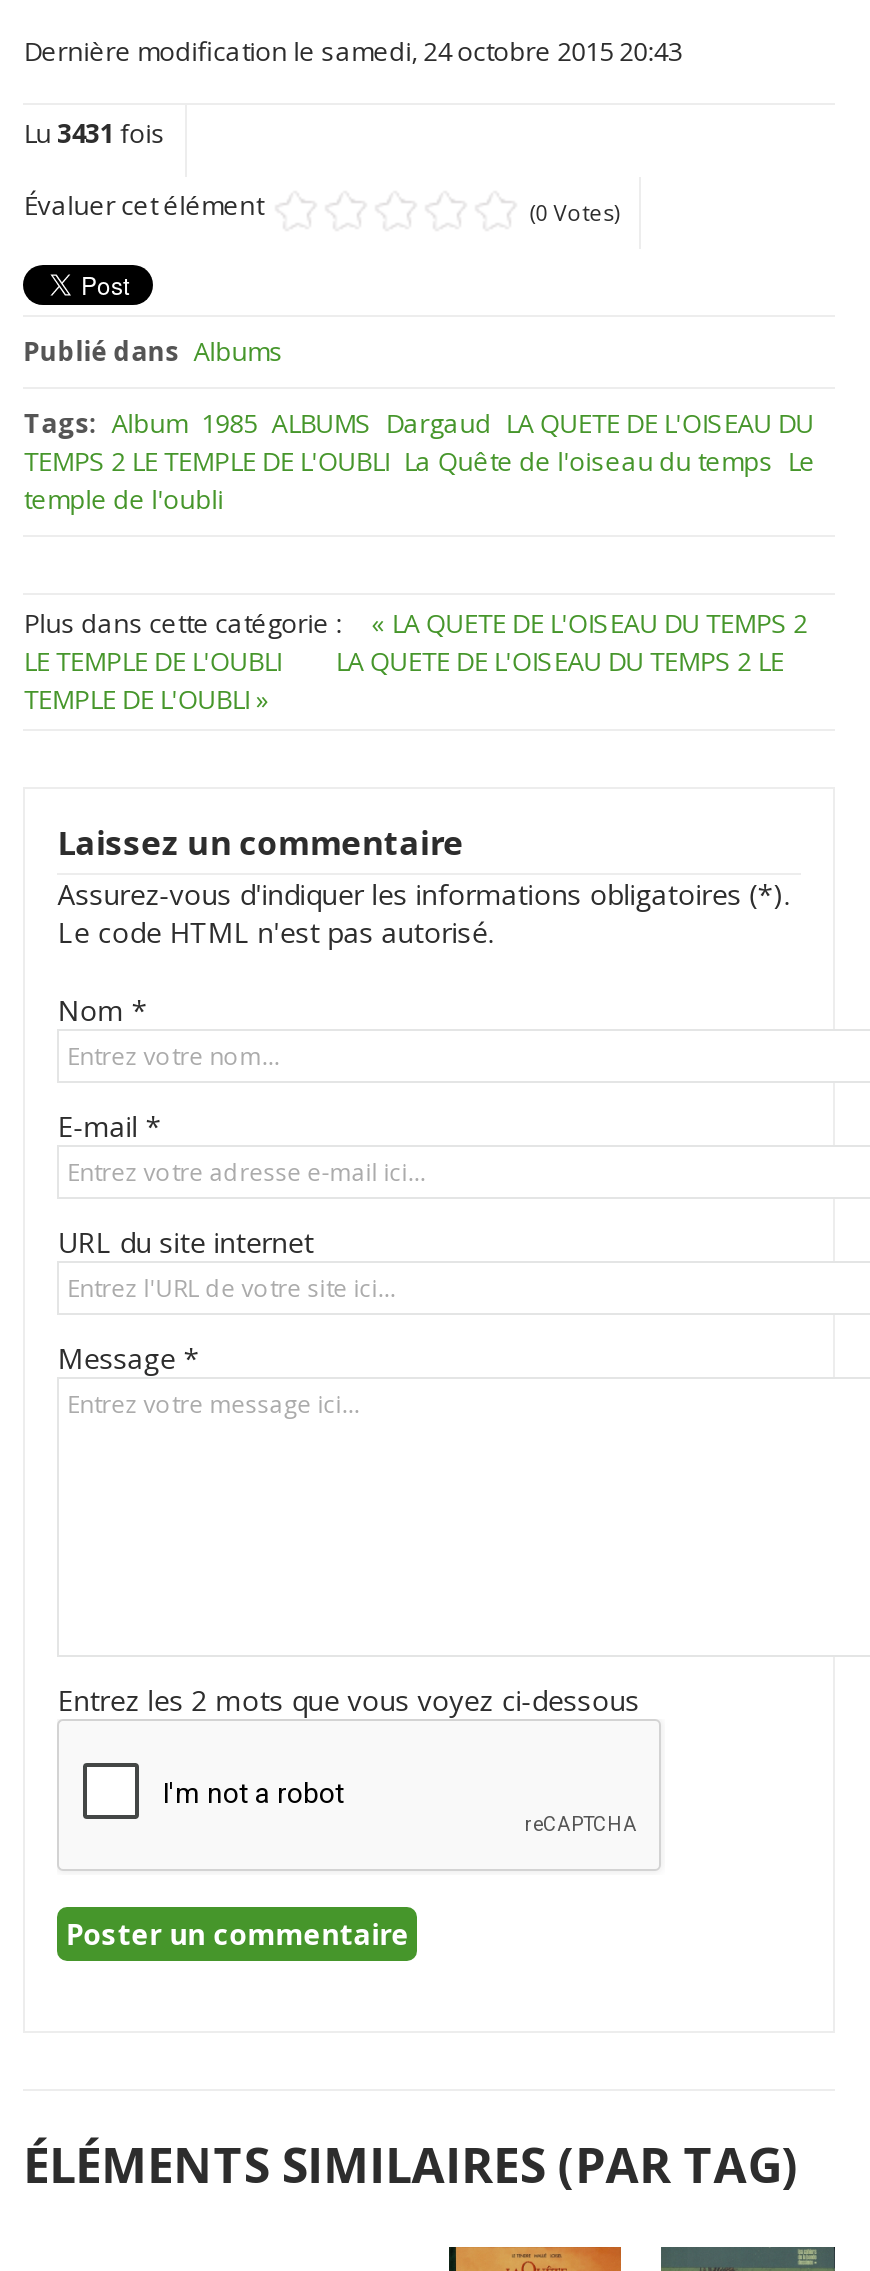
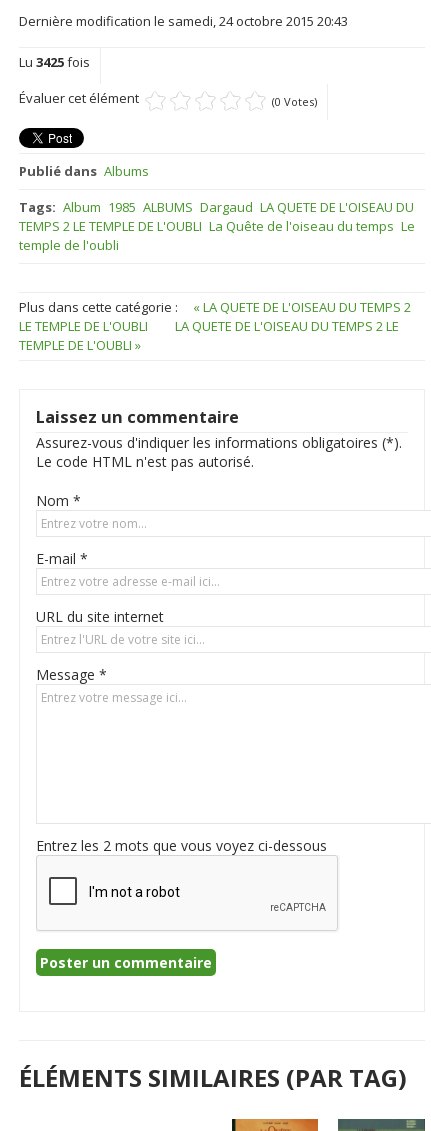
- Lu 3431 fois
+ Lu 3425 fois
